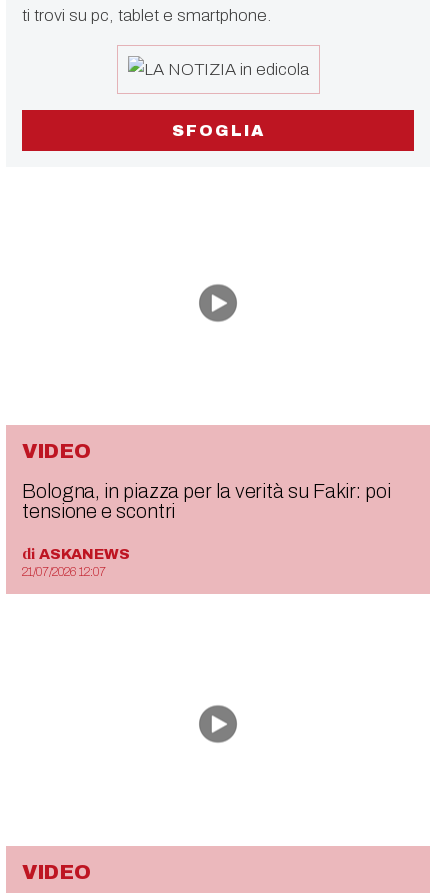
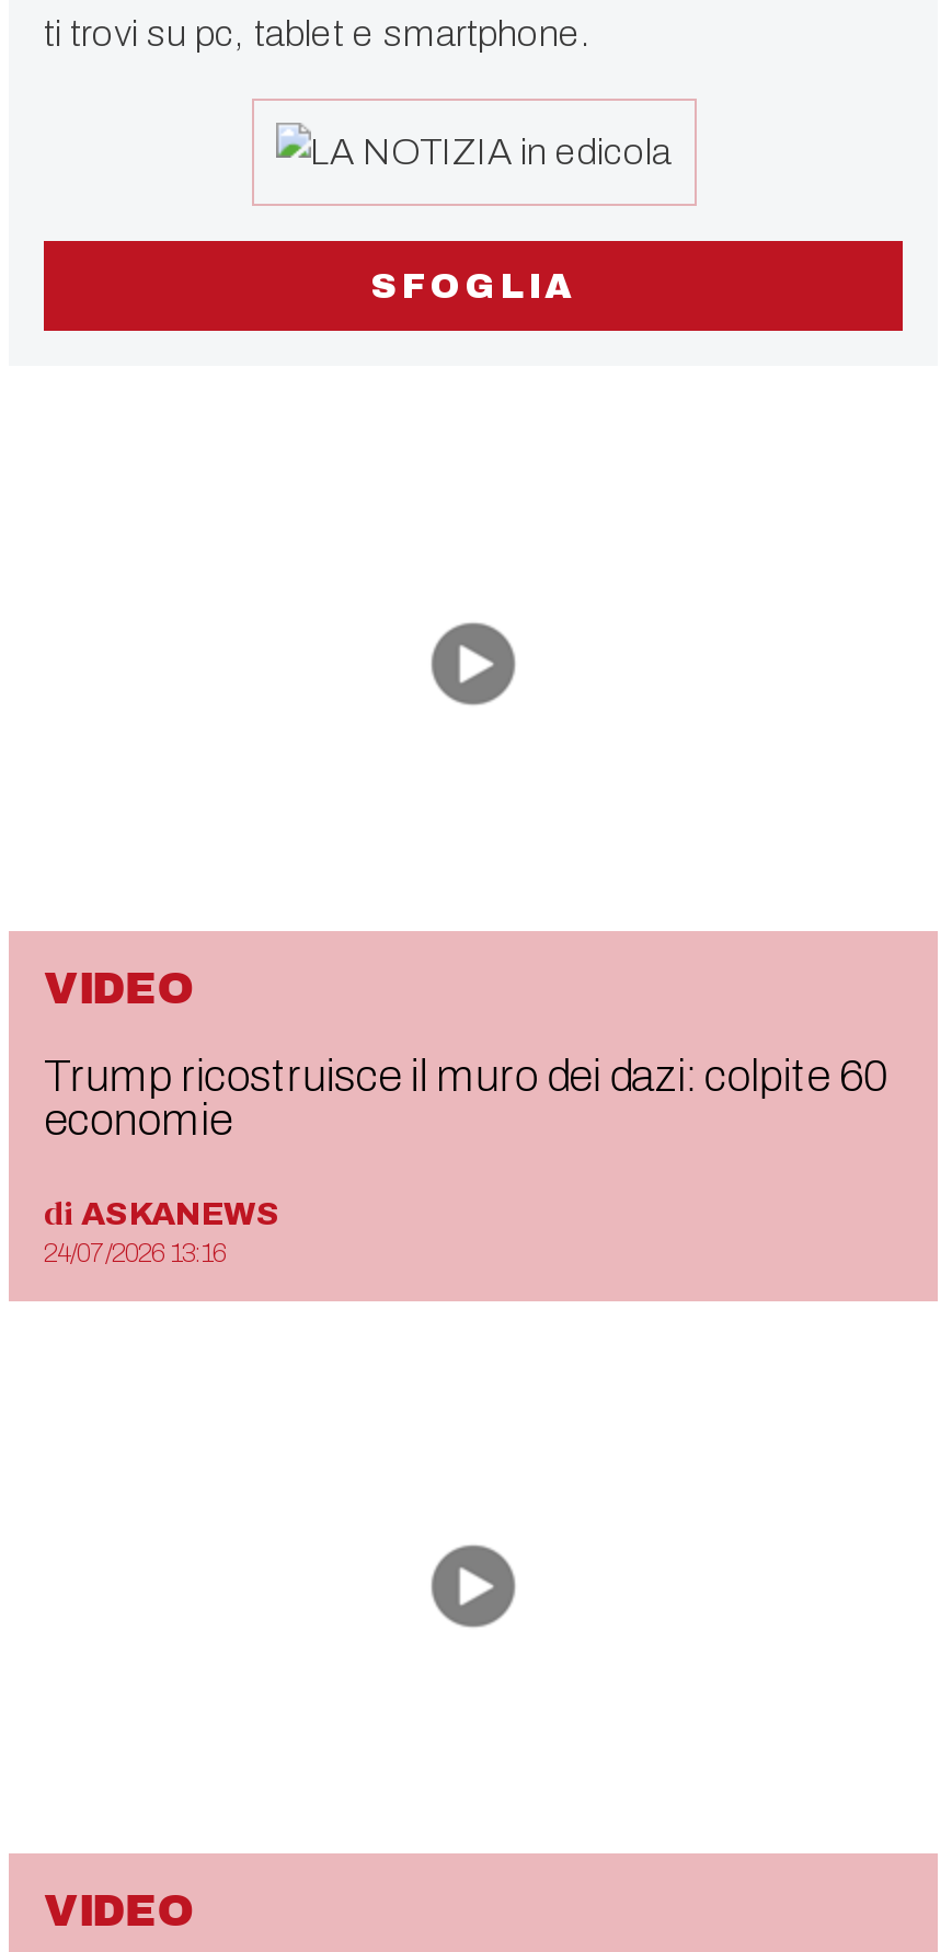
- Bologna, in piazza per la verità su Fakir: poi
- tensione e scontri
+ Trump ricostruisce il muro dei dazi: colpite 60
+ economie

- 21/07/2026 12:07
+ 24/07/2026 13:16
